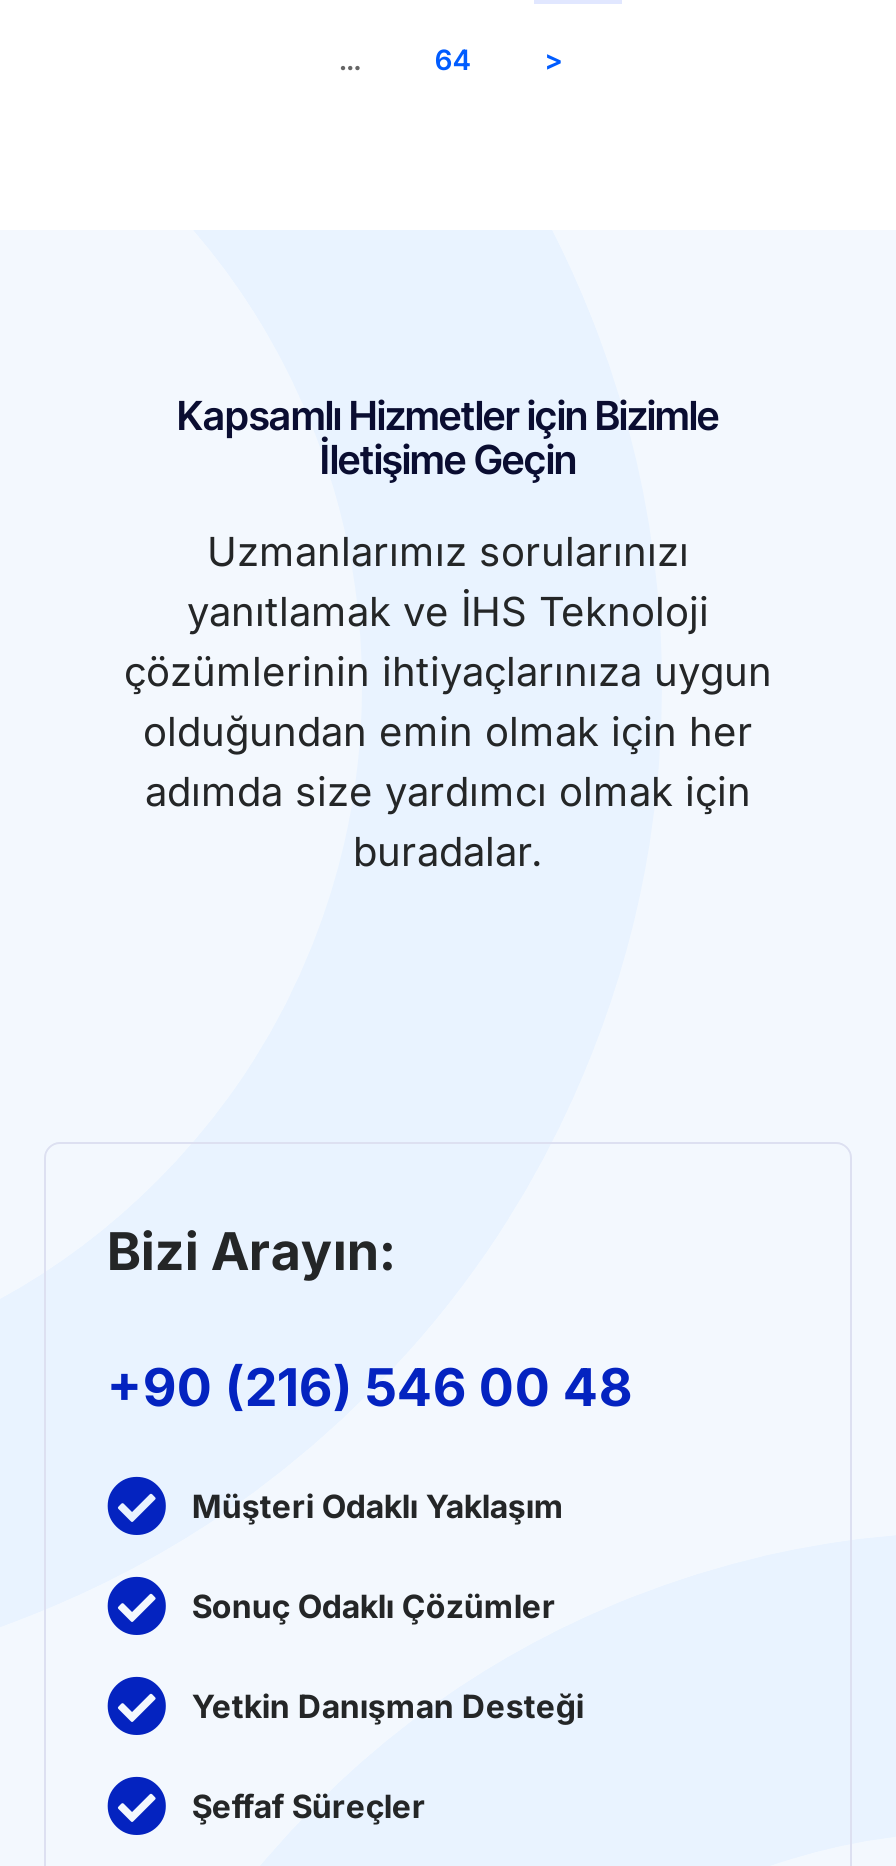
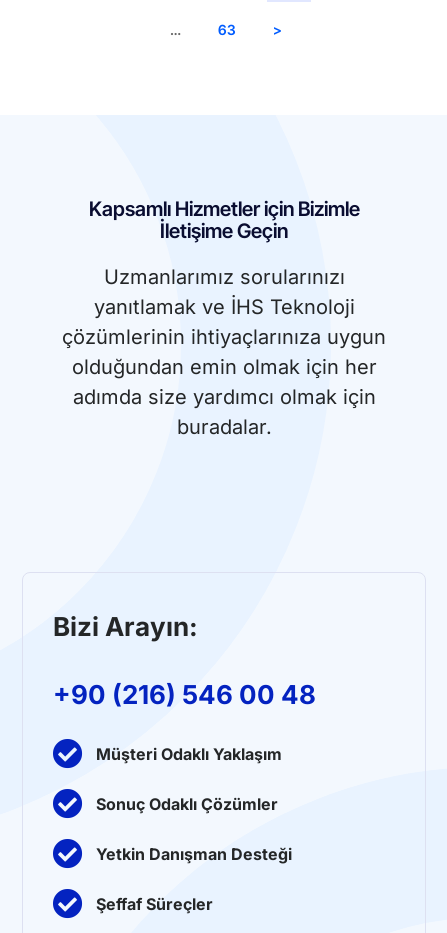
- 64
+ 63
